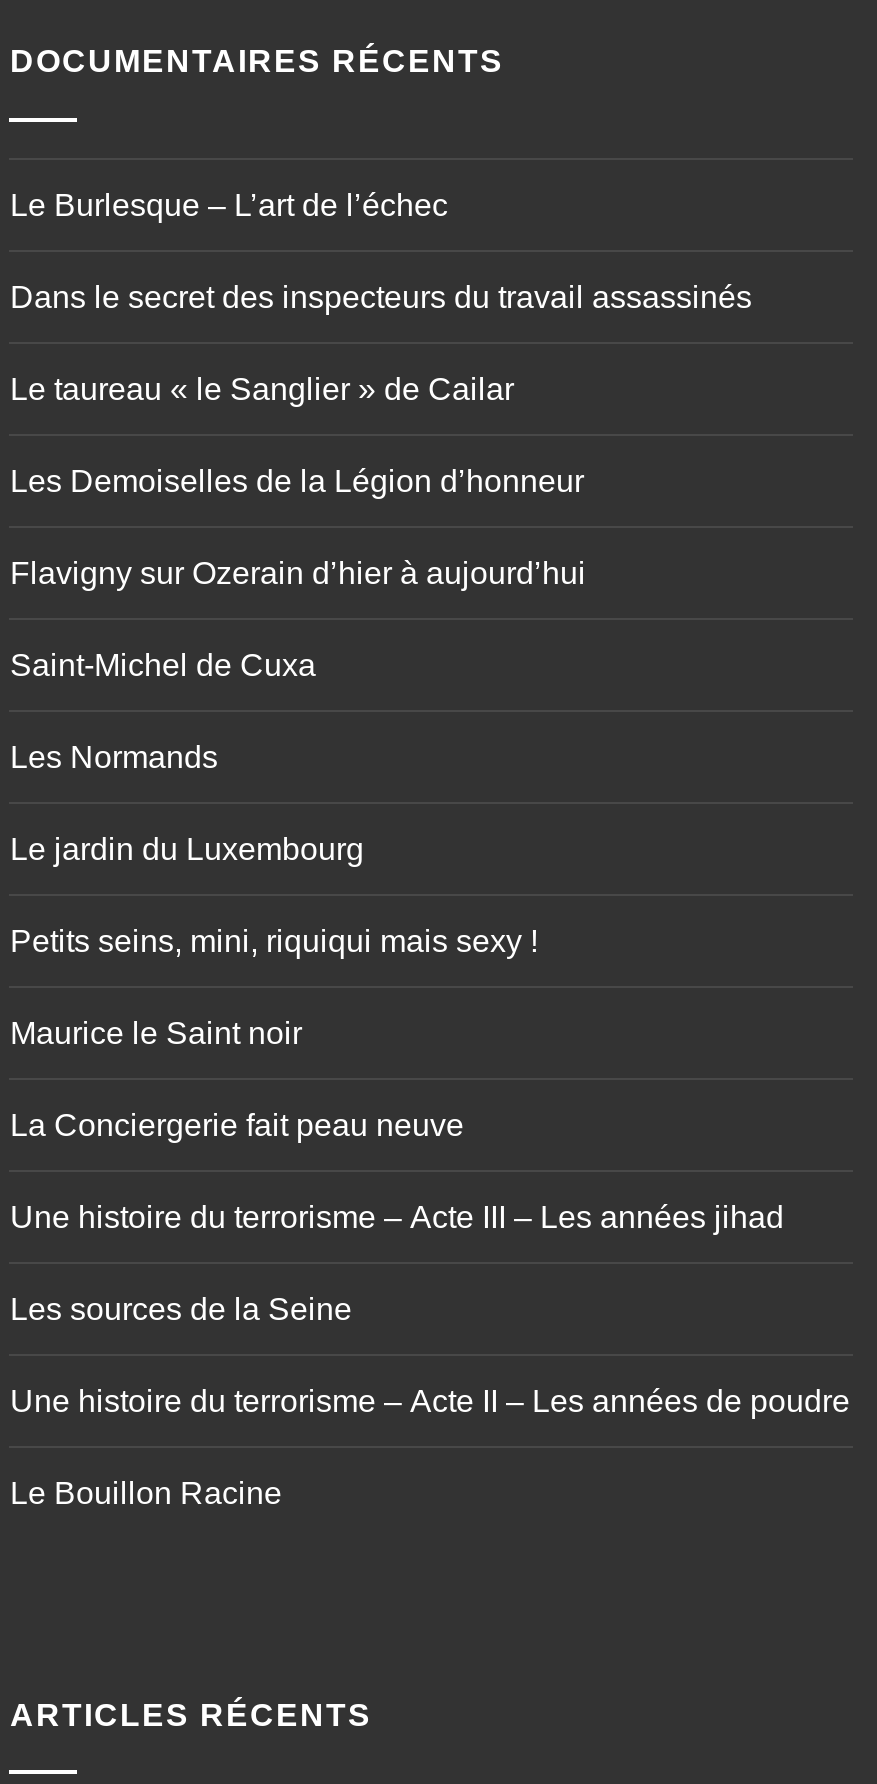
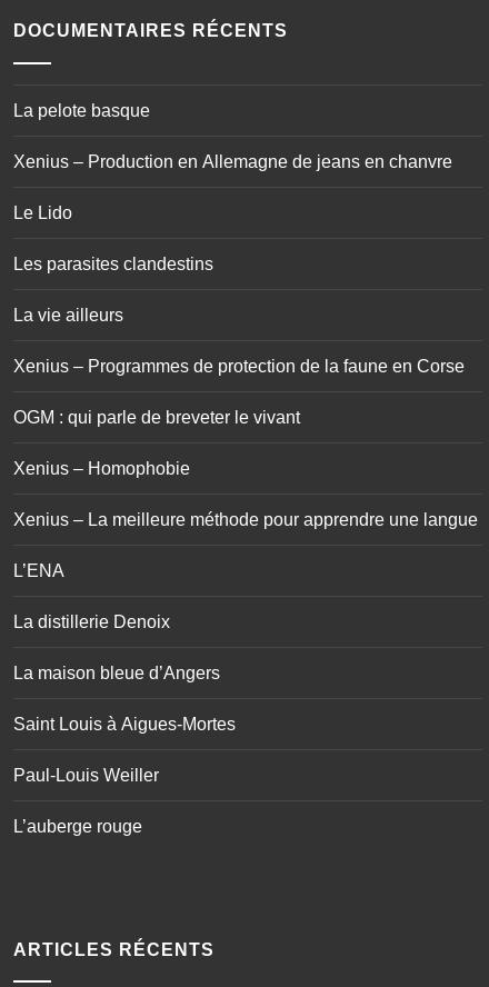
- Le Burlesque – L’art de l’échec
+ La pelote basque

- Dans le secret des inspecteurs du travail assassinés
+ Xenius – Production en Allemagne de jeans en chanvre

- Le taureau « le Sanglier » de Cailar
+ Le Lido

- Les Demoiselles de la Légion d’honneur
+ Les parasites clandestins

- Flavigny sur Ozerain d’hier à aujourd’hui
+ La vie ailleurs

- Saint-Michel de Cuxa
+ Xenius – Programmes de protection de la faune en Corse

- Les Normands
+ OGM : qui parle de breveter le vivant

- Le jardin du Luxembourg
+ Xenius – Homophobie

- Petits seins, mini, riquiqui mais sexy !
+ Xenius – La meilleure méthode pour apprendre une langue

- Maurice le Saint noir
+ L’ENA

- La Conciergerie fait peau neuve
+ La distillerie Denoix

- Une histoire du terrorisme – Acte III – Les années jihad
+ La maison bleue d’Angers

- Les sources de la Seine
+ Saint Louis à Aigues-Mortes

- Une histoire du terrorisme – Acte II – Les années de poudre
+ Paul-Louis Weiller

- Le Bouillon Racine
+ L’auberge rouge
